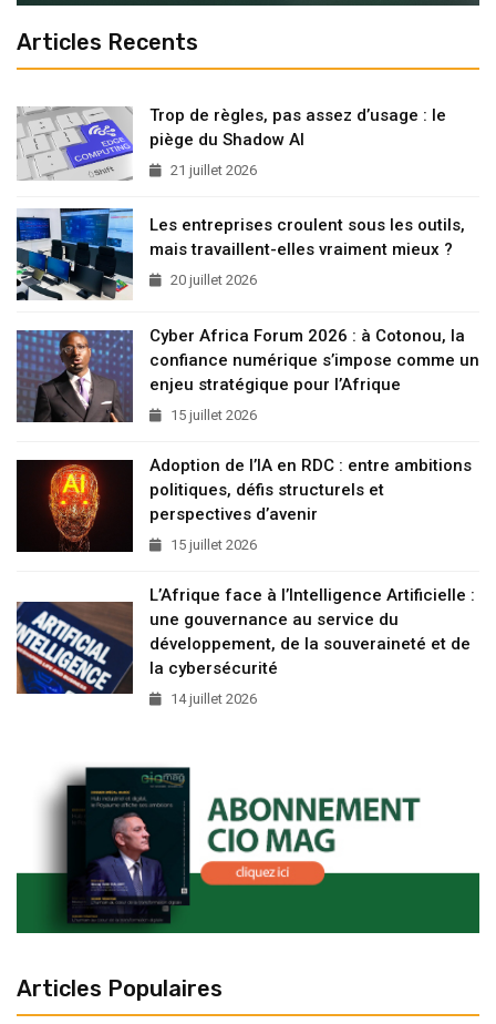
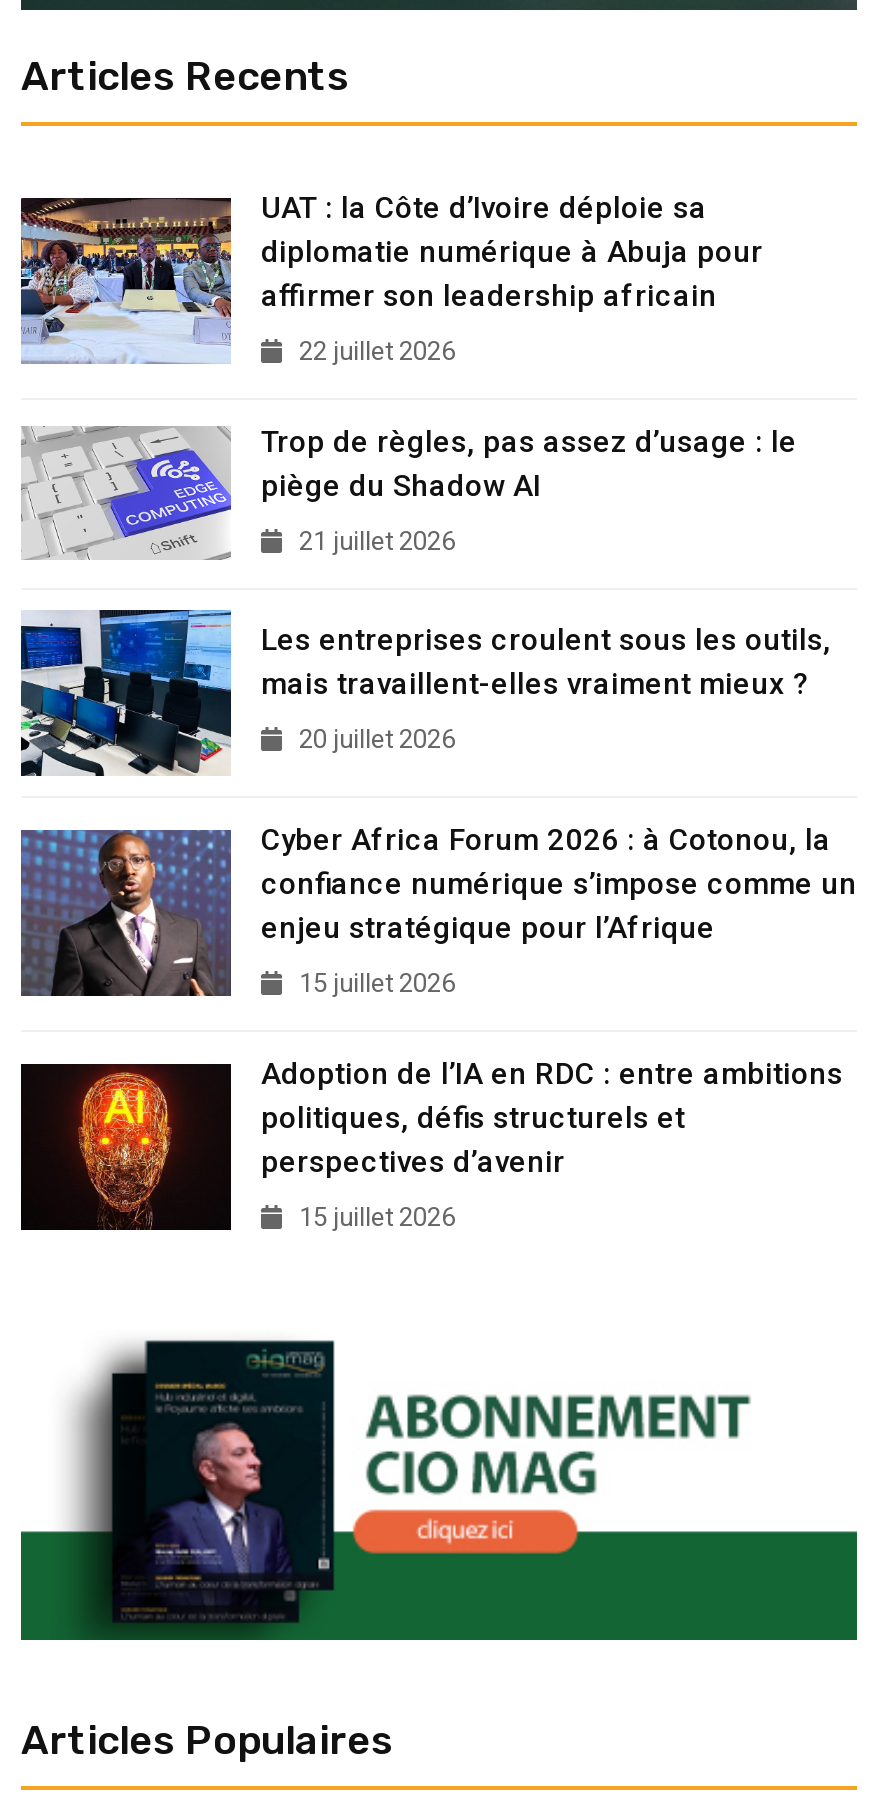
+ [image]
+ UAT : la Côte d’Ivoire déploie sa
+ diplomatie numérique à Abuja pour
+ affirmer son leadership africain
+ 22 juillet 2026

moved down: [image] | Trop de règles, pas assez d’usage : le | piège du Shadow AI | ... | perspectives d’avenir | 15 juillet 2026

- [image]
- L’Afrique face à l’Intelligence Artificielle :
- une gouvernance au service du
- développement, de la souveraineté et de
- la cybersécurité
- 14 juillet 2026
